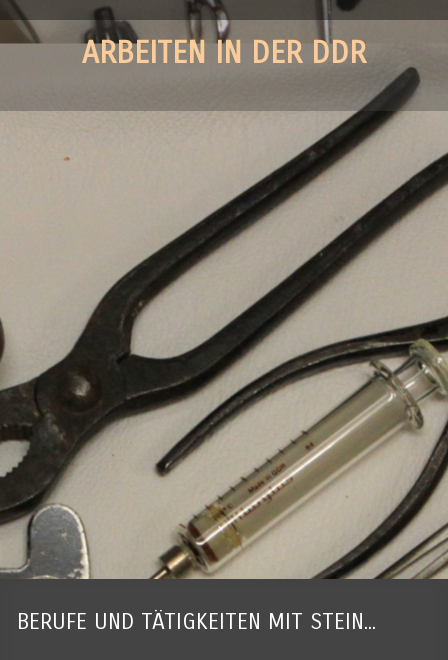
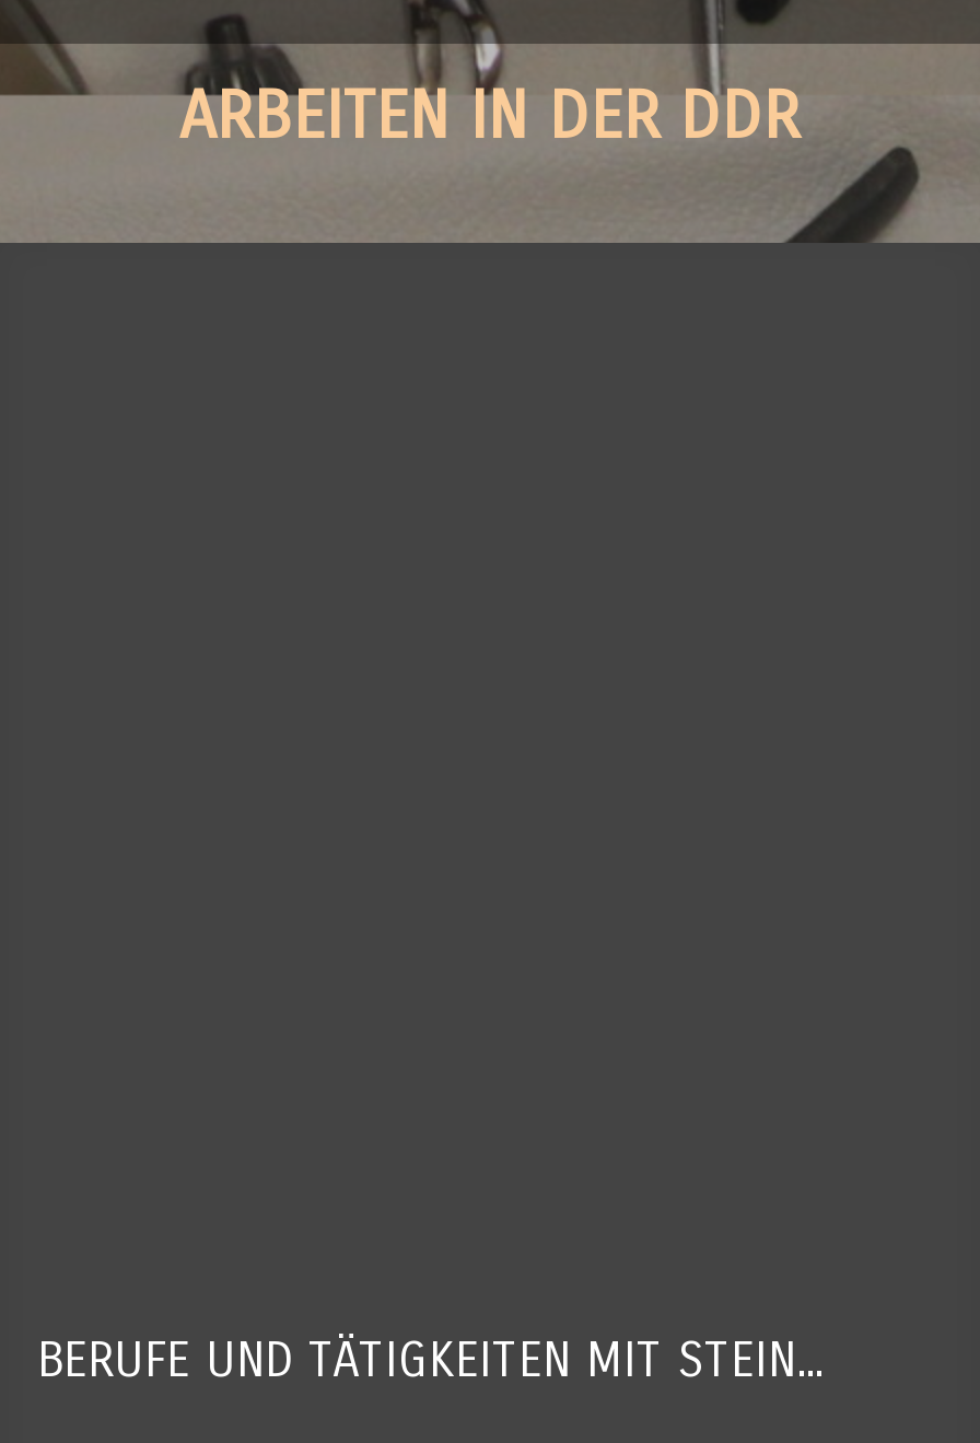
- [image]
